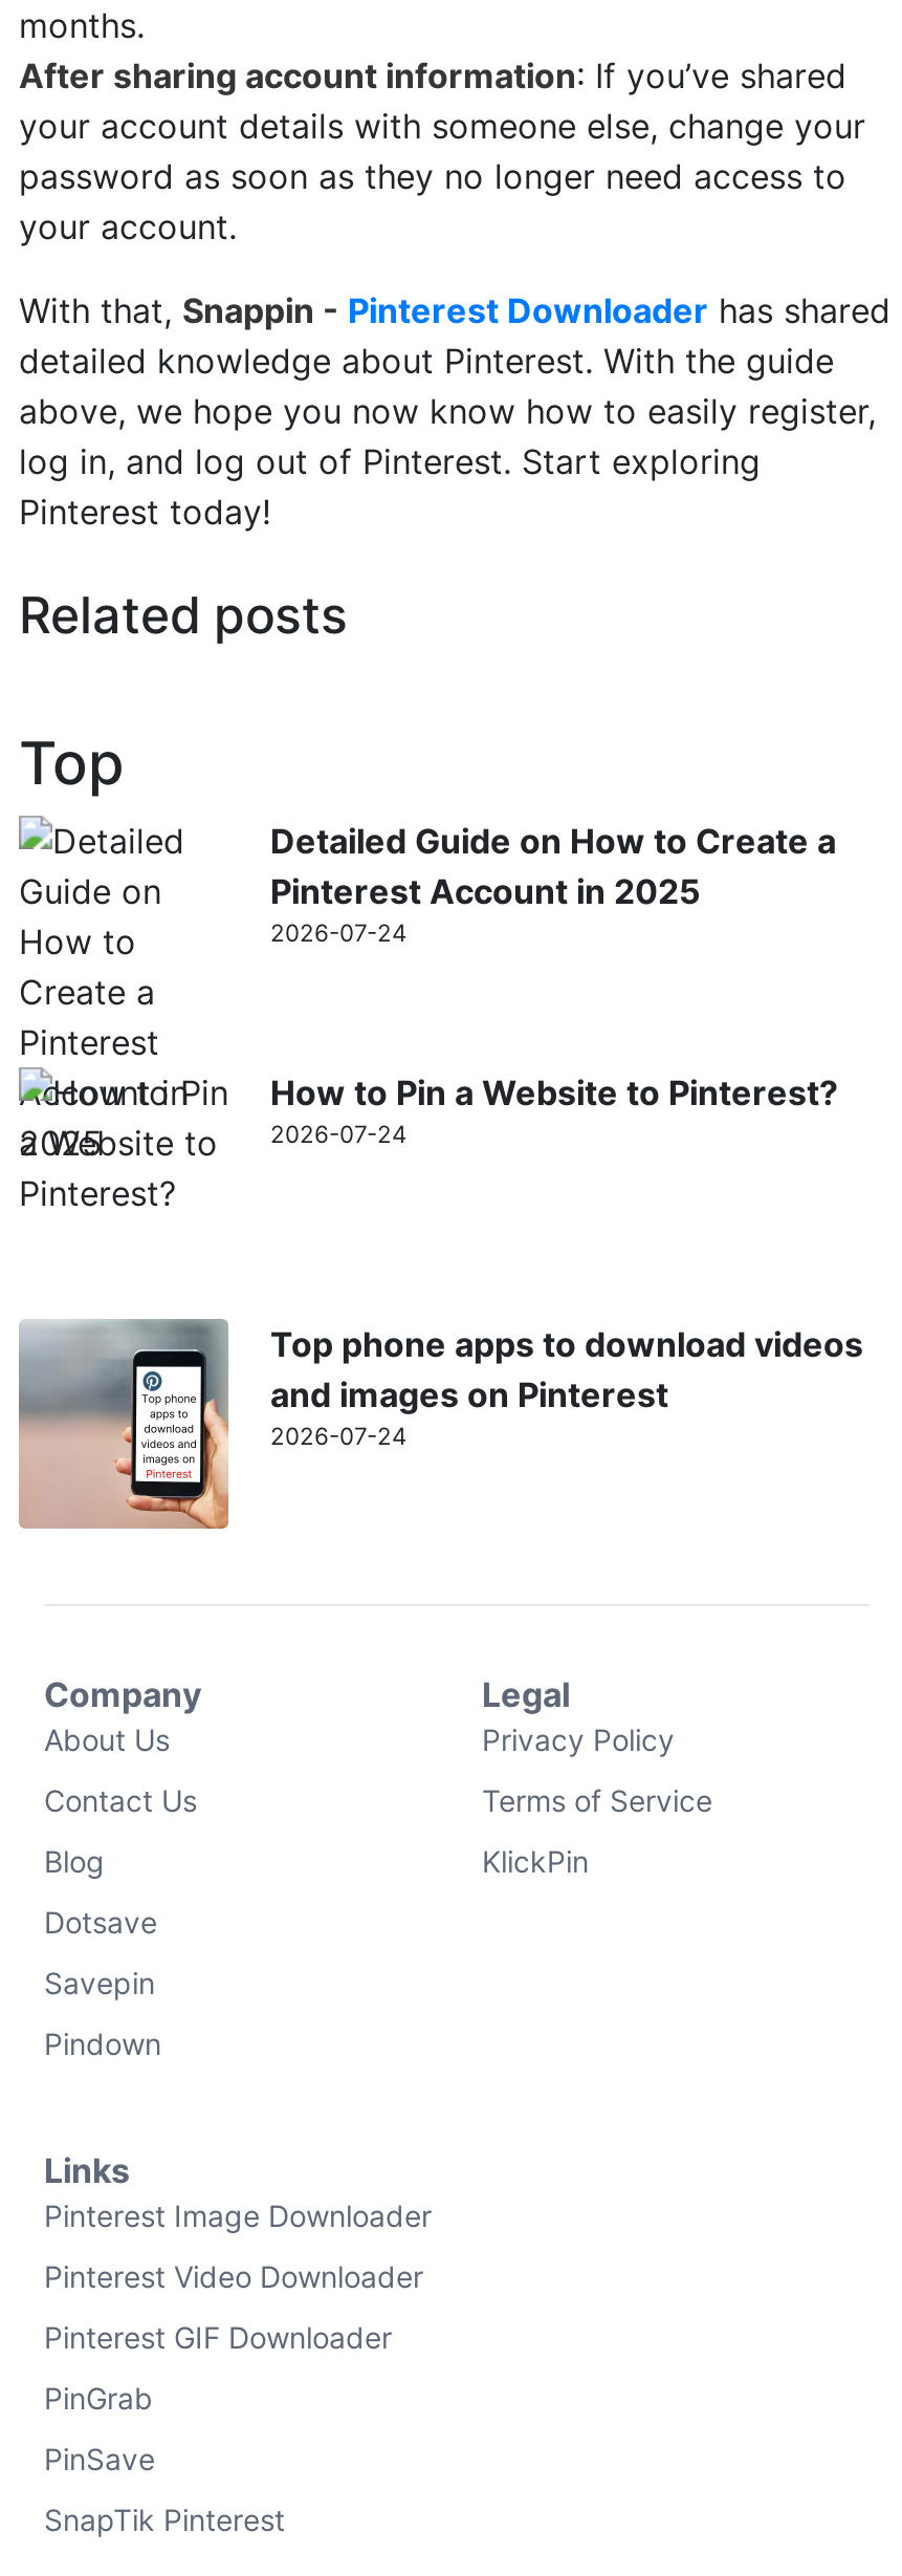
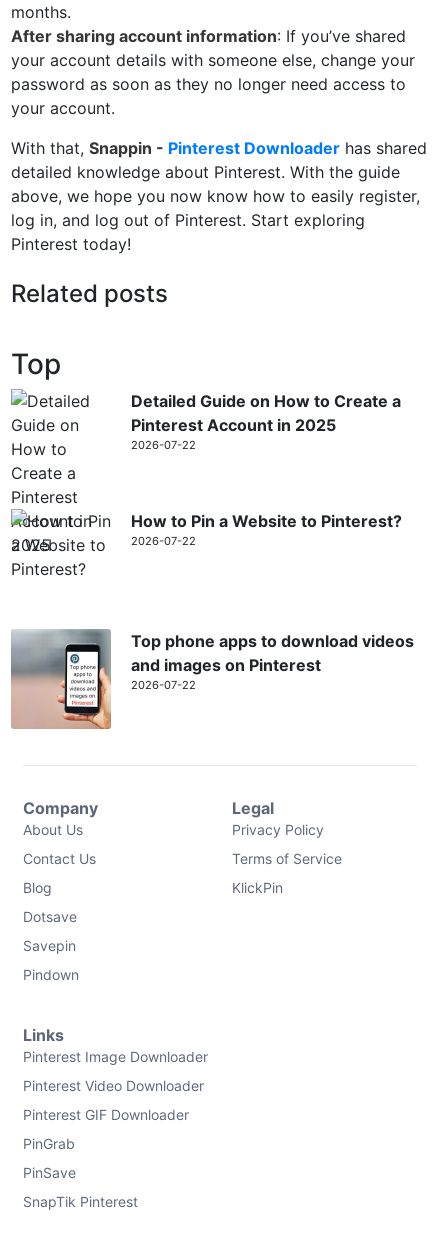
- 2026-07-24
+ 2026-07-22

- 2026-07-24
+ 2026-07-22

- 2026-07-24
+ 2026-07-22
